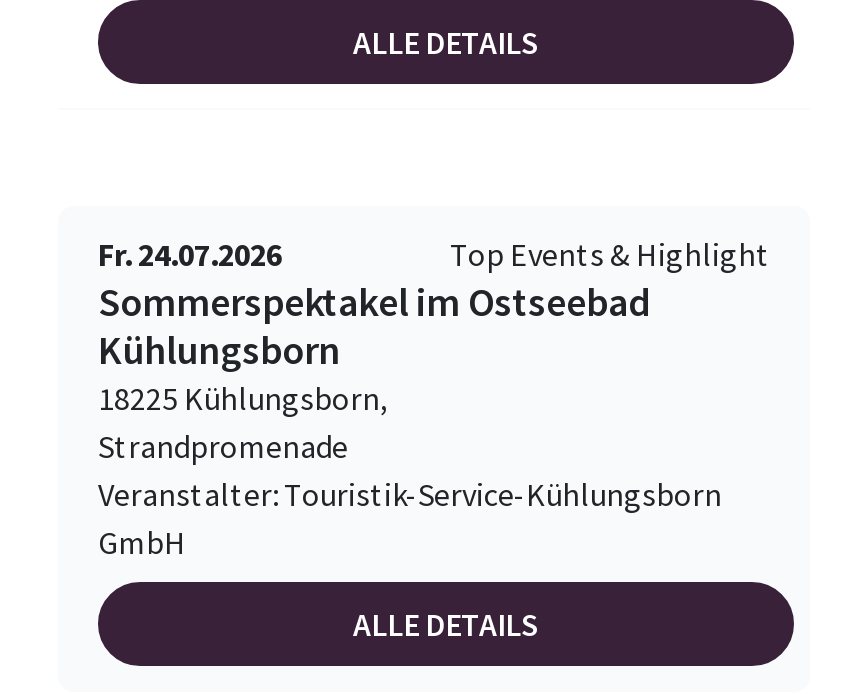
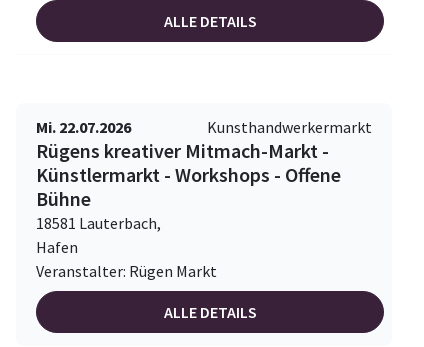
- Fr. 24.07.2026
- Top Events & Highlight
- Sommerspektakel im Ostseebad
- Kühlungsborn
- 18225 Kühlungsborn,
- Strandpromenade
- Veranstalter: Touristik-Service-Kühlungsborn
- GmbH
+ Mi. 22.07.2026
+ Kunsthandwerkermarkt
+ Rügens kreativer Mitmach-Markt -
+ Künstlermarkt - Workshops - Offene
+ Bühne
+ 18581 Lauterbach,
+ Hafen
+ Veranstalter: Rügen Markt
